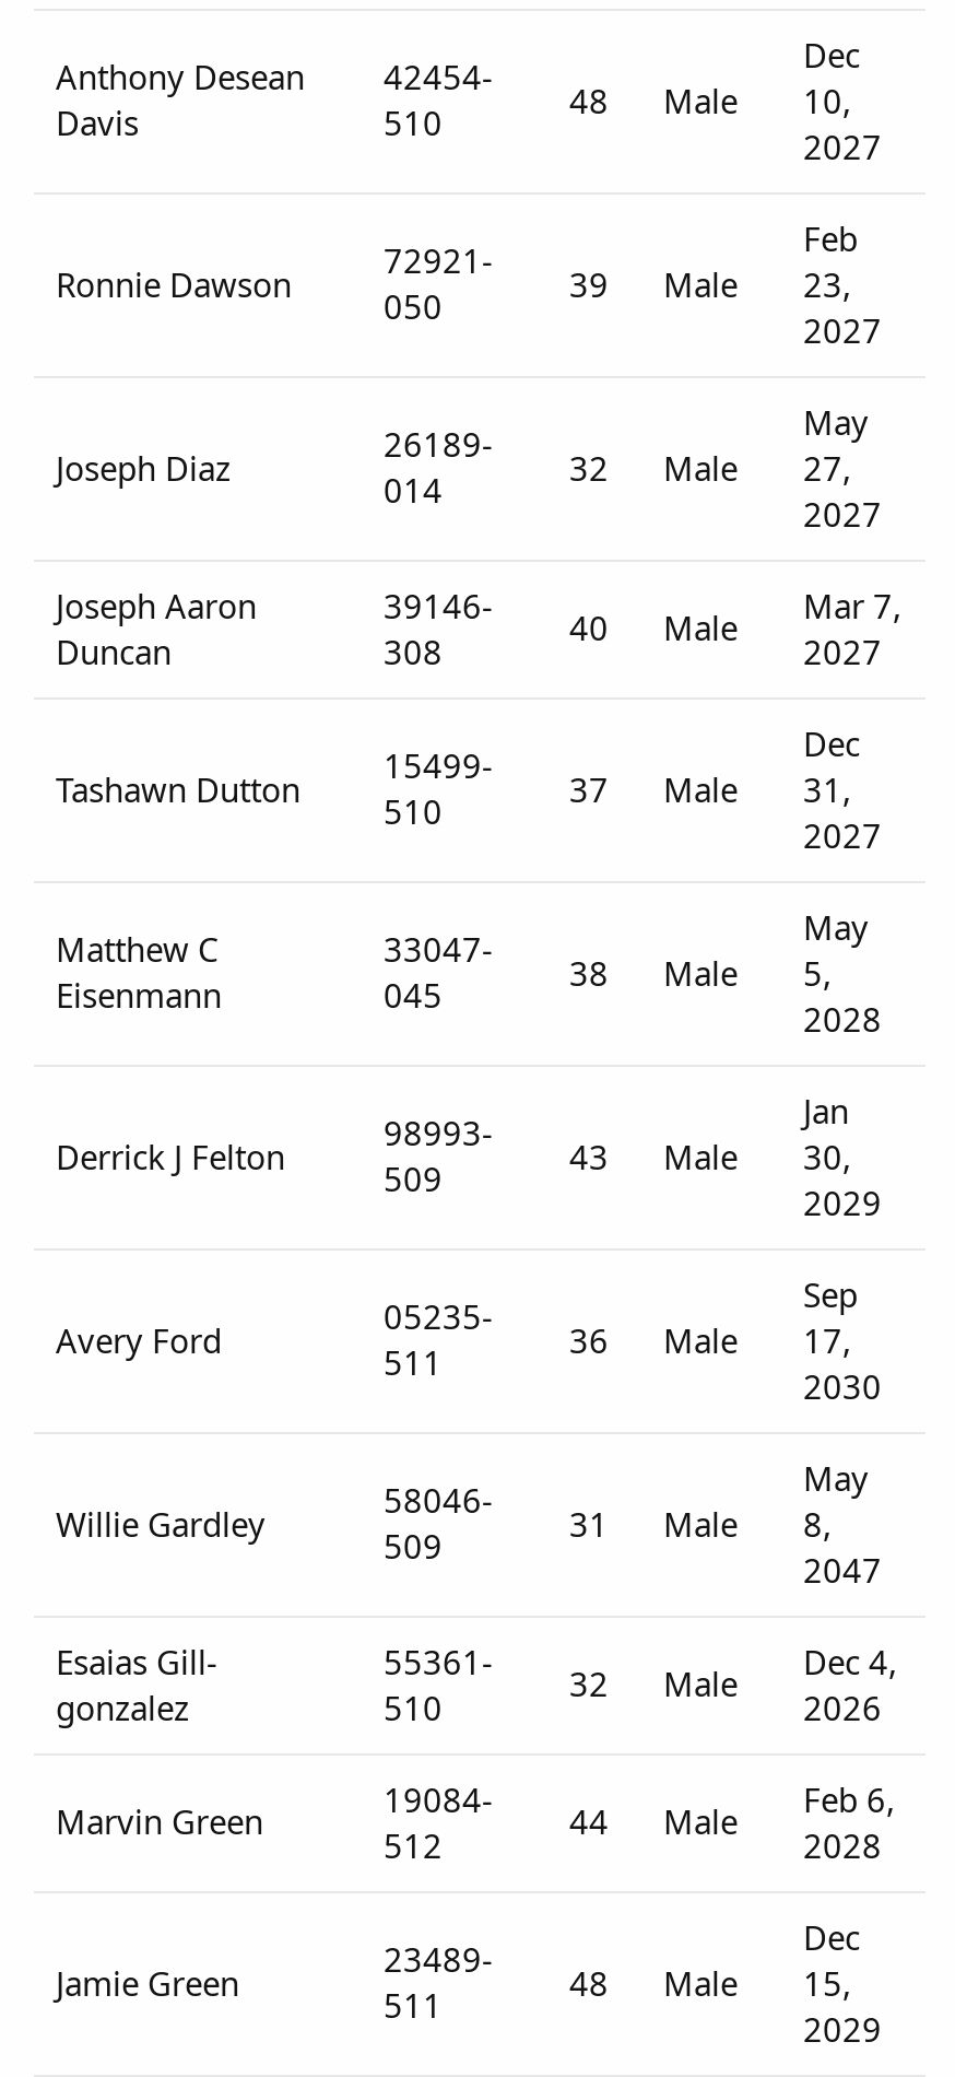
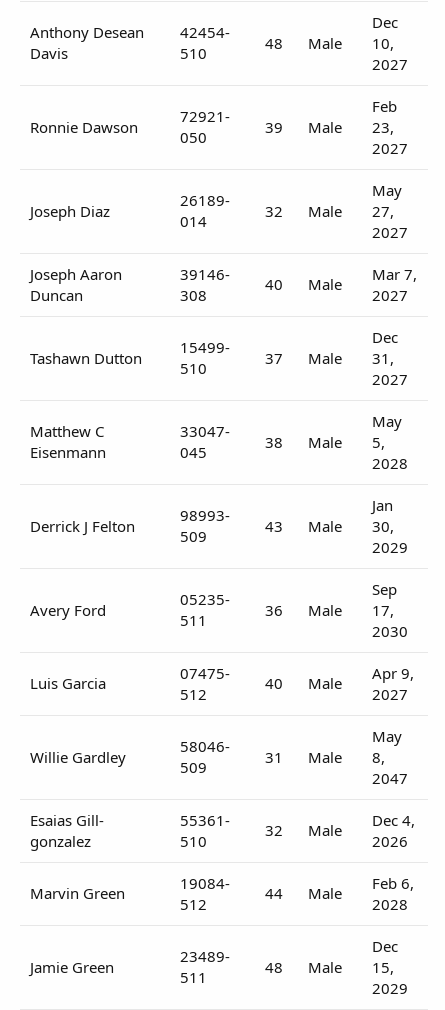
+ Luis Garcia
+ 07475-
+ 512

+ 40
+ Male
+ Apr 9,
+ 2027
